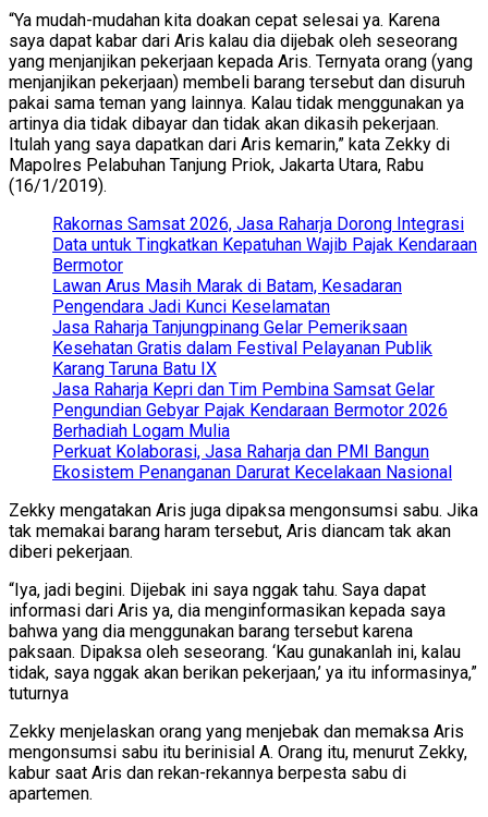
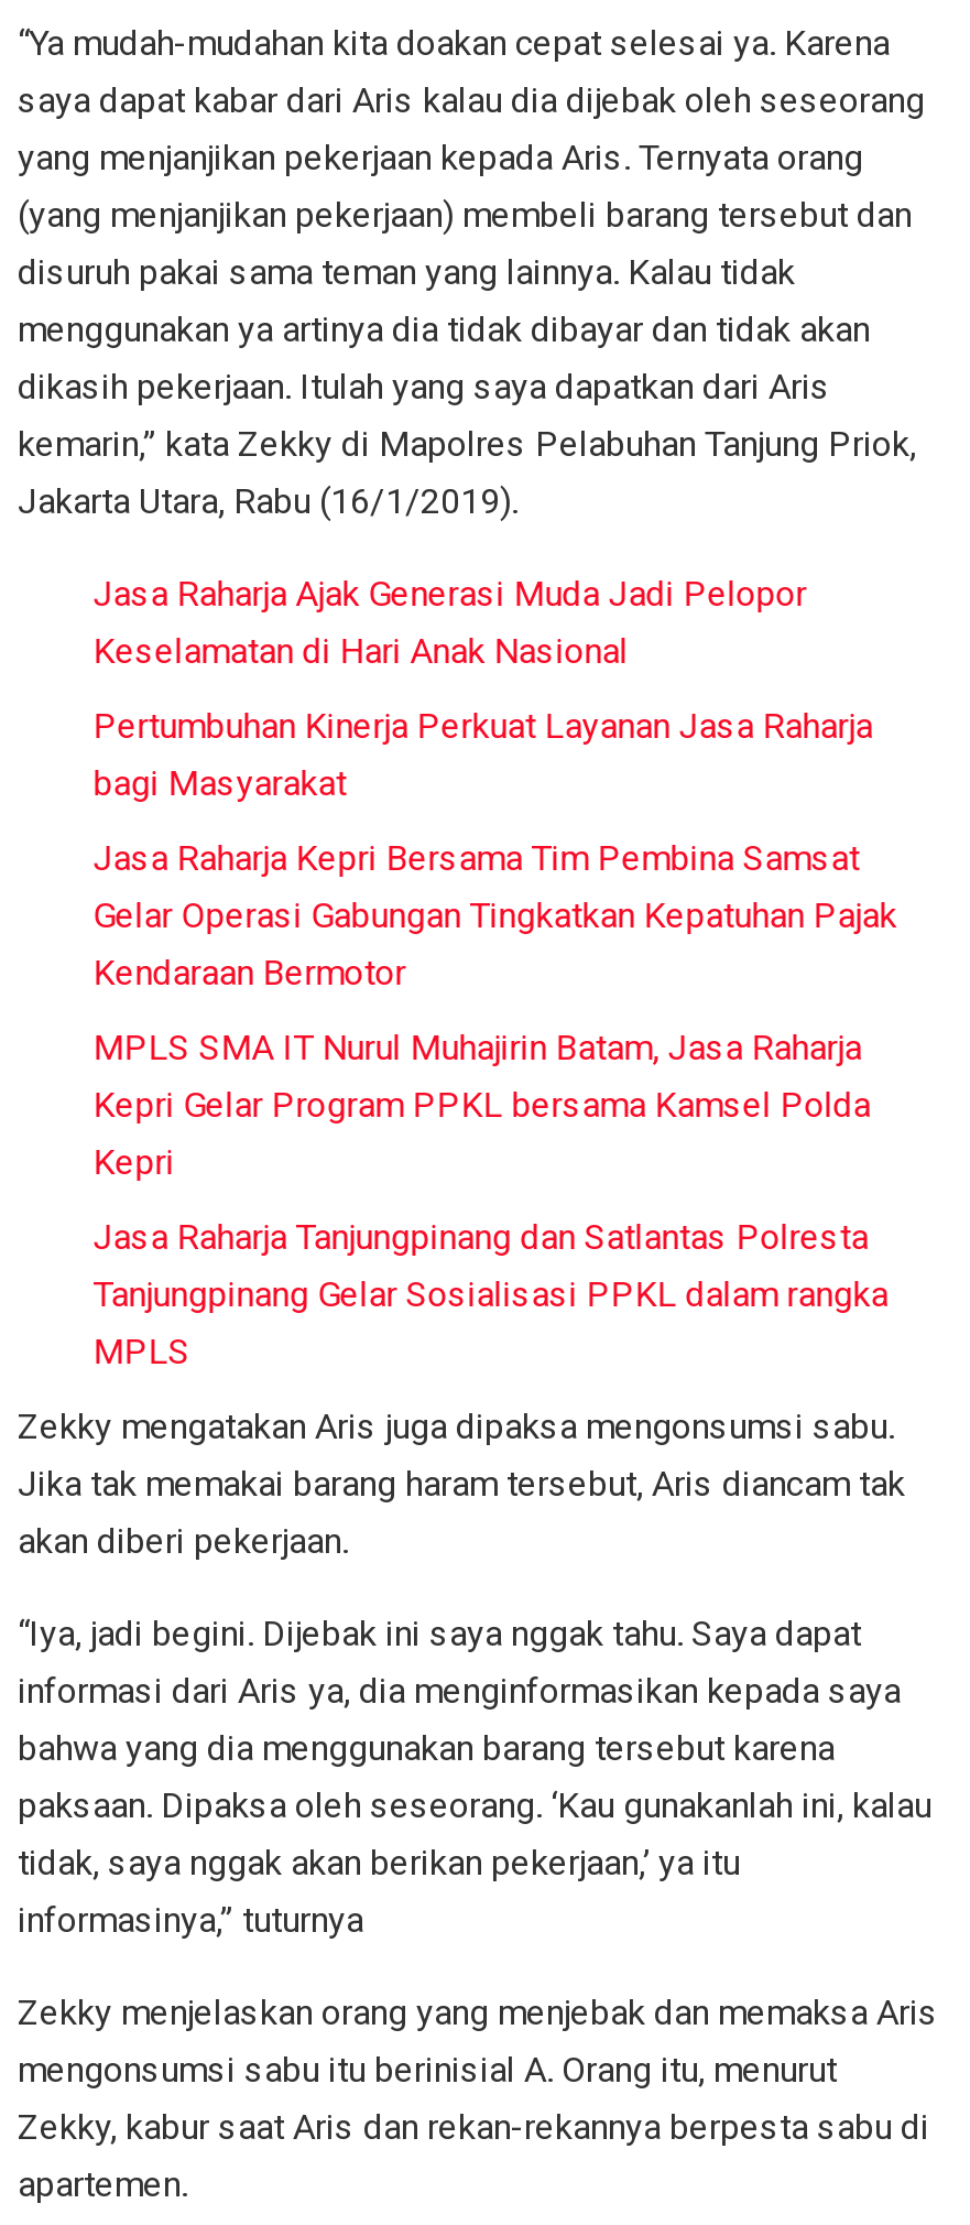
- yang menjanjikan pekerjaan kepada Aris. Ternyata orang (yang
- menjanjikan pekerjaan) membeli barang tersebut dan disuruh
- pakai sama teman yang lainnya. Kalau tidak menggunakan ya
- artinya dia tidak dibayar dan tidak akan dikasih pekerjaan.
- Itulah yang saya dapatkan dari Aris kemarin,” kata Zekky di
- Mapolres Pelabuhan Tanjung Priok, Jakarta Utara, Rabu
- (16/1/2019).
- Rakornas Samsat 2026, Jasa Raharja Dorong Integrasi
- Data untuk Tingkatkan Kepatuhan Wajib Pajak Kendaraan
- Bermotor
- Lawan Arus Masih Marak di Batam, Kesadaran
- Pengendara Jadi Kunci Keselamatan
- Jasa Raharja Tanjungpinang Gelar Pemeriksaan
- Kesehatan Gratis dalam Festival Pelayanan Publik
- Karang Taruna Batu IX
- Jasa Raharja Kepri dan Tim Pembina Samsat Gelar
- Pengundian Gebyar Pajak Kendaraan Bermotor 2026
- Berhadiah Logam Mulia
- Perkuat Kolaborasi, Jasa Raharja dan PMI Bangun
- Ekosistem Penanganan Darurat Kecelakaan Nasional
- Zekky mengatakan Aris juga dipaksa mengonsumsi sabu. Jika
- tak memakai barang haram tersebut, Aris diancam tak akan
- diberi pekerjaan.
+ yang menjanjikan pekerjaan kepada Aris. Ternyata orang
+ (yang menjanjikan pekerjaan) membeli barang tersebut dan
+ disuruh pakai sama teman yang lainnya. Kalau tidak
+ menggunakan ya artinya dia tidak dibayar dan tidak akan
+ dikasih pekerjaan. Itulah yang saya dapatkan dari Aris
+ kemarin,” kata Zekky di Mapolres Pelabuhan Tanjung Priok,
+ Jakarta Utara, Rabu (16/1/2019).
+ Jasa Raharja Ajak Generasi Muda Jadi Pelopor
+ Keselamatan di Hari Anak Nasional
+ Pertumbuhan Kinerja Perkuat Layanan Jasa Raharja
+ bagi Masyarakat
+ Jasa Raharja Kepri Bersama Tim Pembina Samsat
+ Gelar Operasi Gabungan Tingkatkan Kepatuhan Pajak
+ Kendaraan Bermotor
+ MPLS SMA IT Nurul Muhajirin Batam, Jasa Raharja
+ Kepri Gelar Program PPKL bersama Kamsel Polda
+ Kepri
+ Jasa Raharja Tanjungpinang dan Satlantas Polresta
+ Tanjungpinang Gelar Sosialisasi PPKL dalam rangka
+ MPLS
+ Zekky mengatakan Aris juga dipaksa mengonsumsi sabu.
+ Jika tak memakai barang haram tersebut, Aris diancam tak
+ akan diberi pekerjaan.
